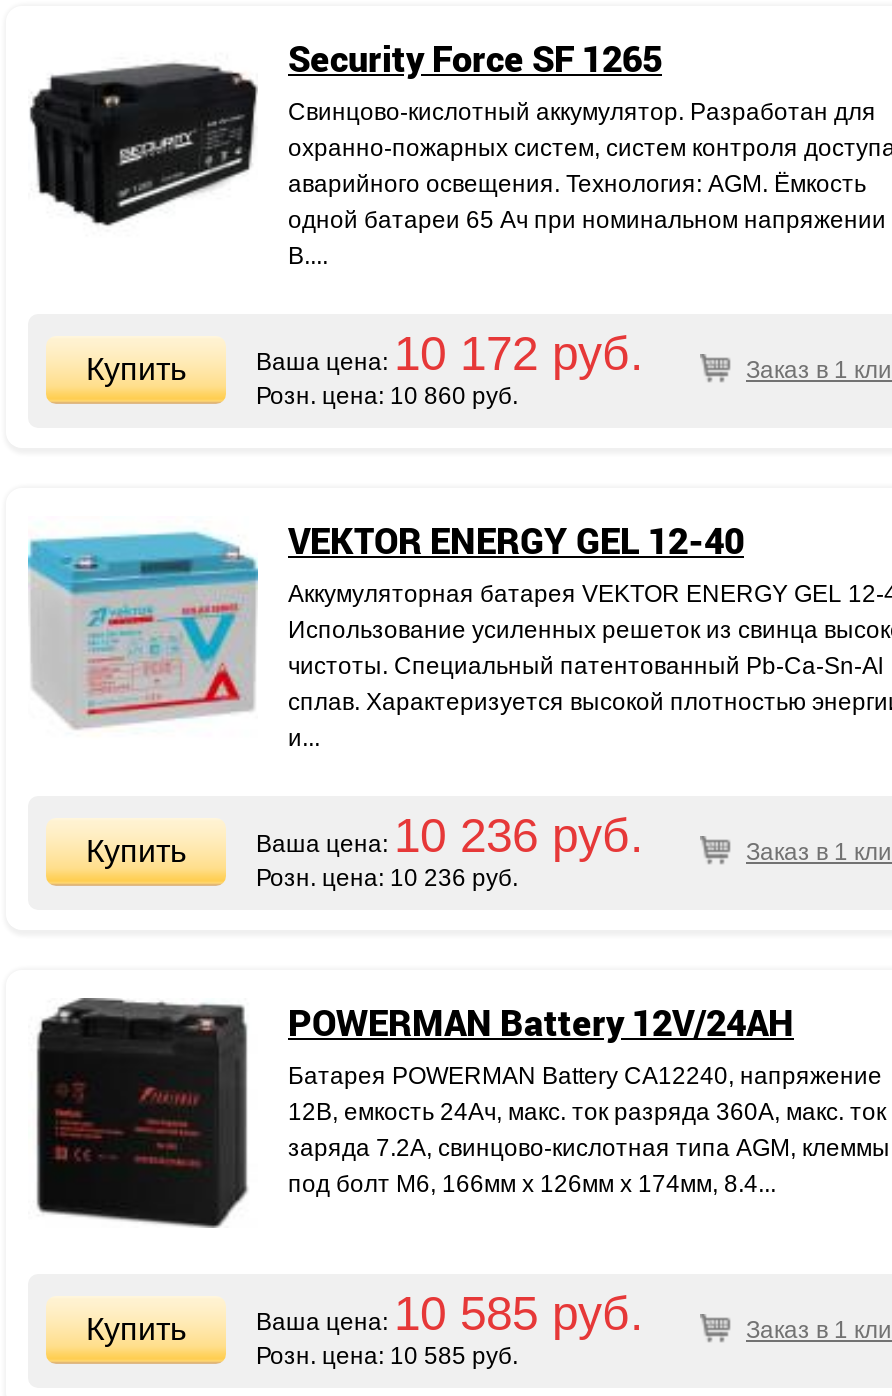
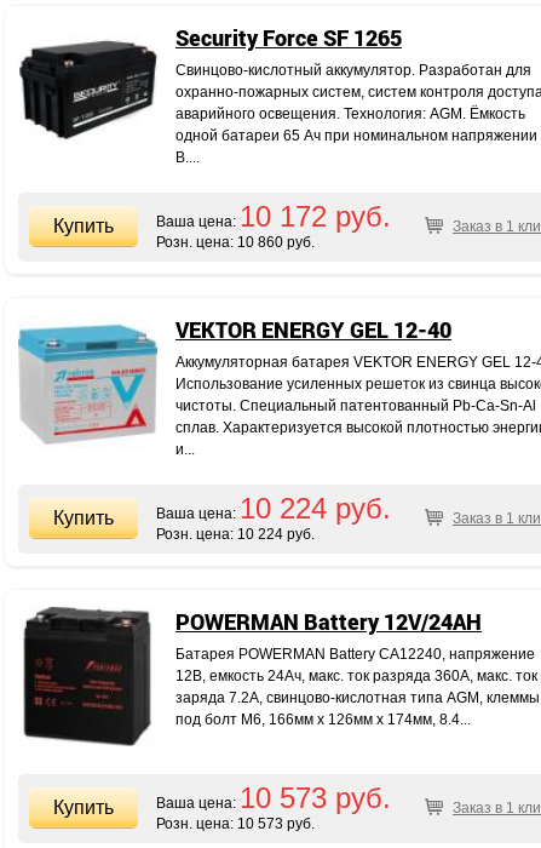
- Ваша цена: 10 236 руб.
+ Ваша цена: 10 224 руб.

- Розн. цена: 10 236 руб.
+ Розн. цена: 10 224 руб.

- Ваша цена: 10 585 руб.
+ Ваша цена: 10 573 руб.

- Розн. цена: 10 585 руб.
+ Розн. цена: 10 573 руб.
